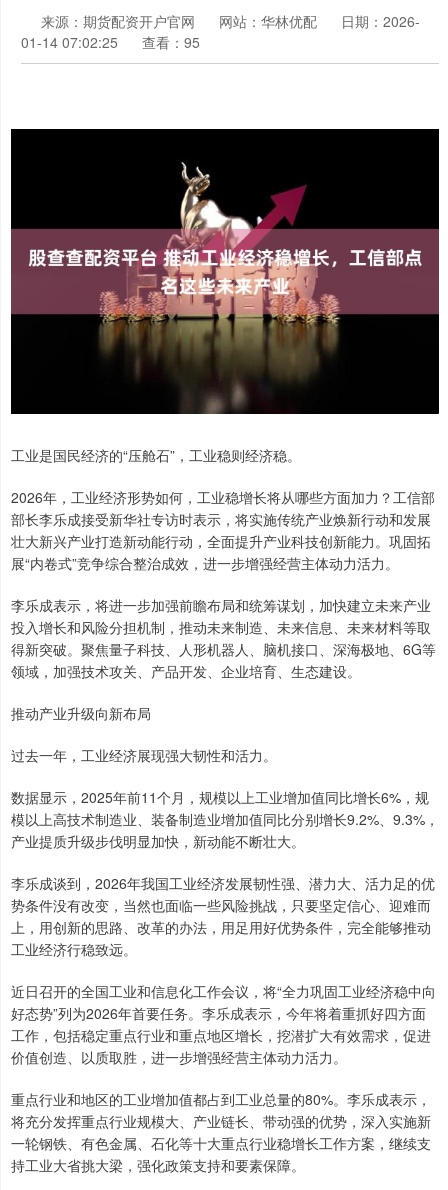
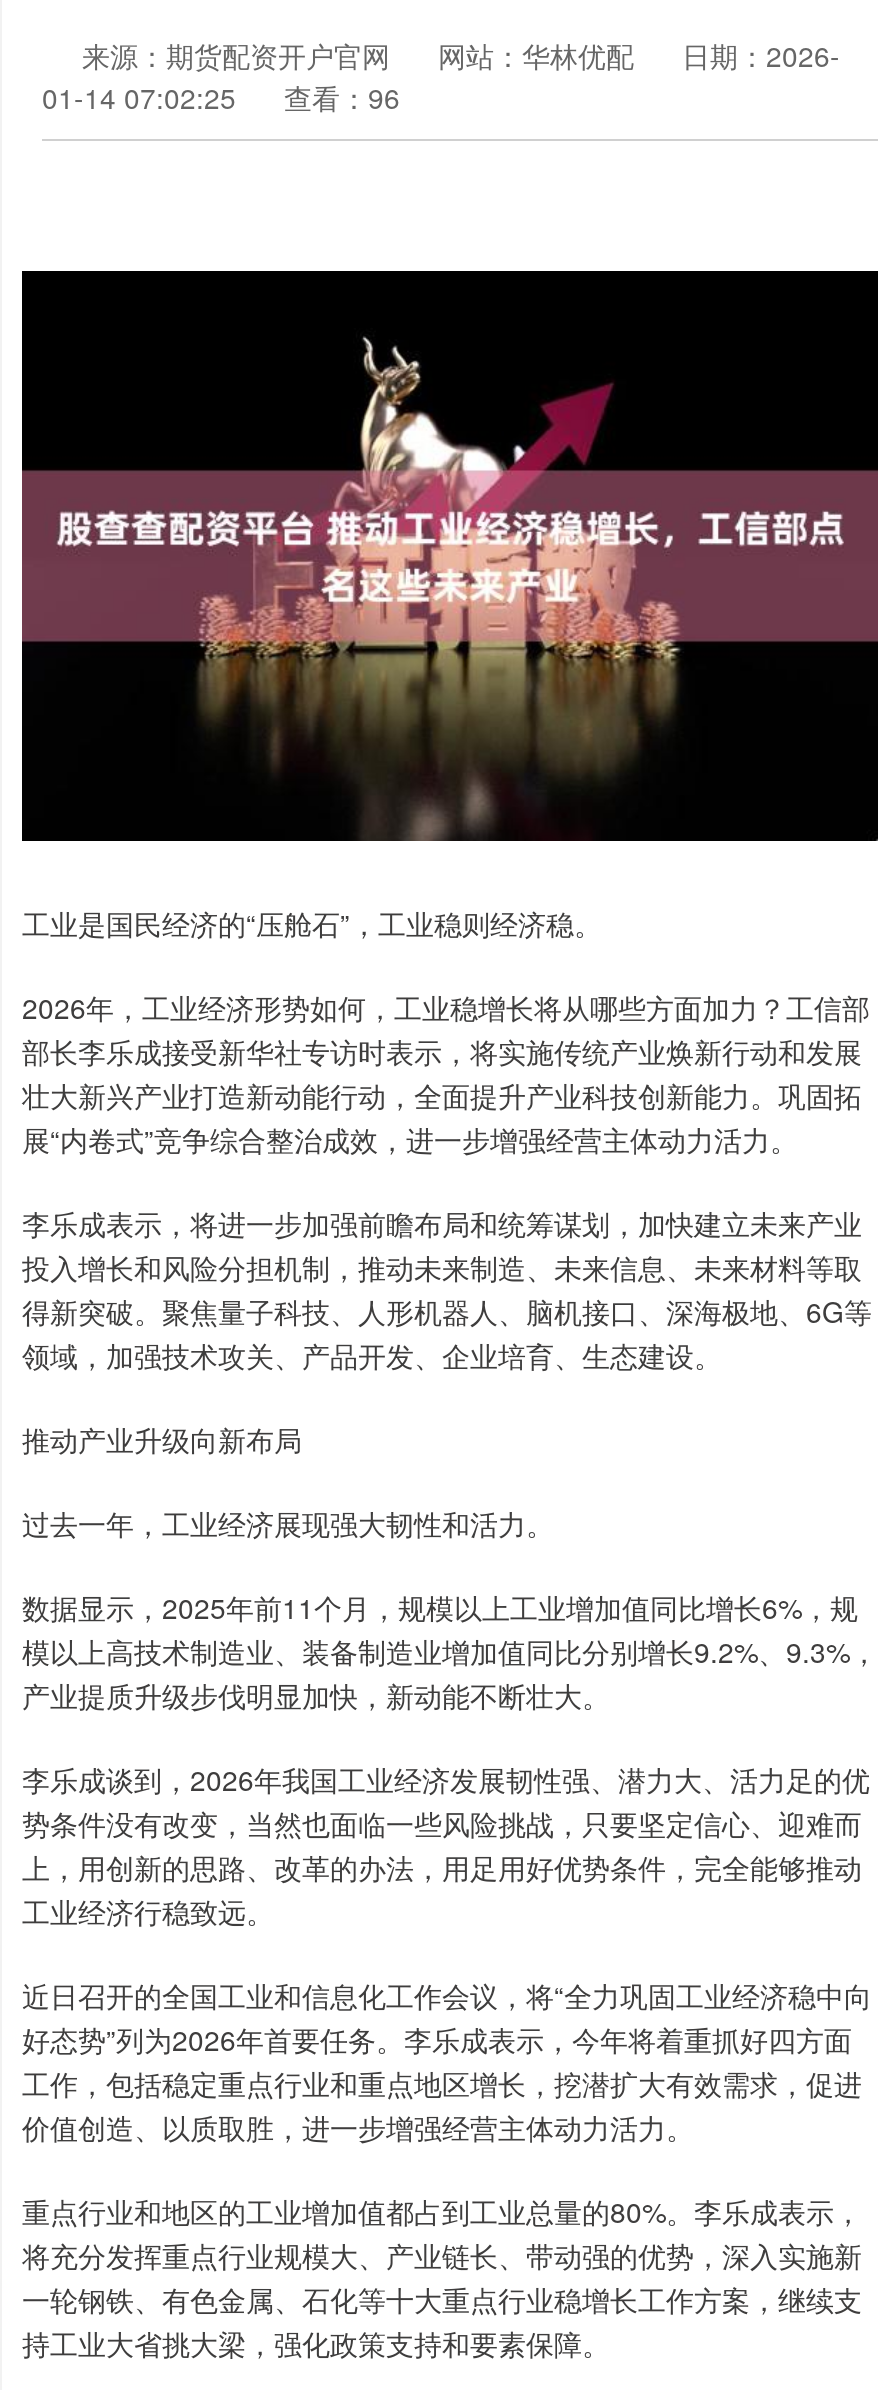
- 01-14 07:02:25 查看：95
+ 01-14 07:02:25 查看：96
